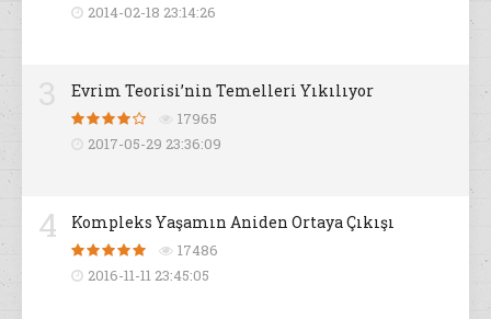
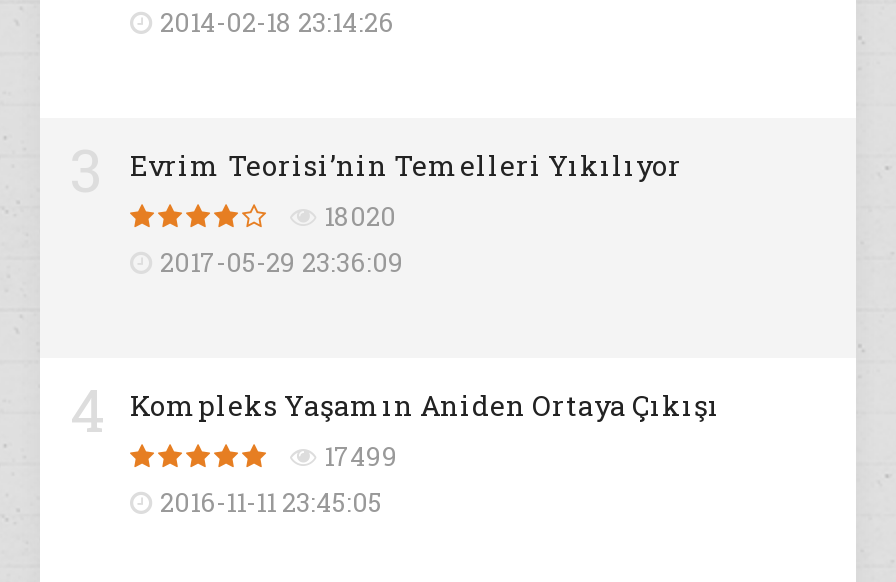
- 17965
+ 18020

- 17486
+ 17499
